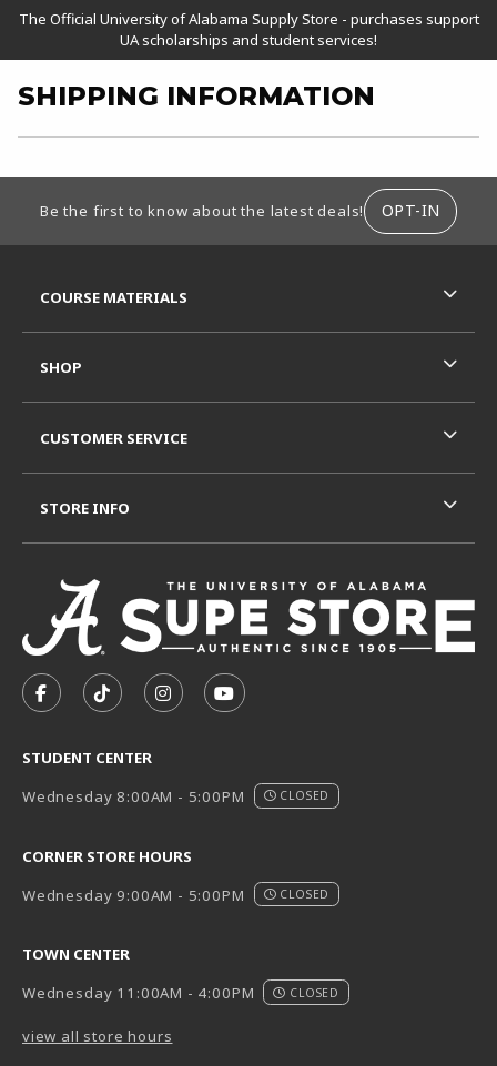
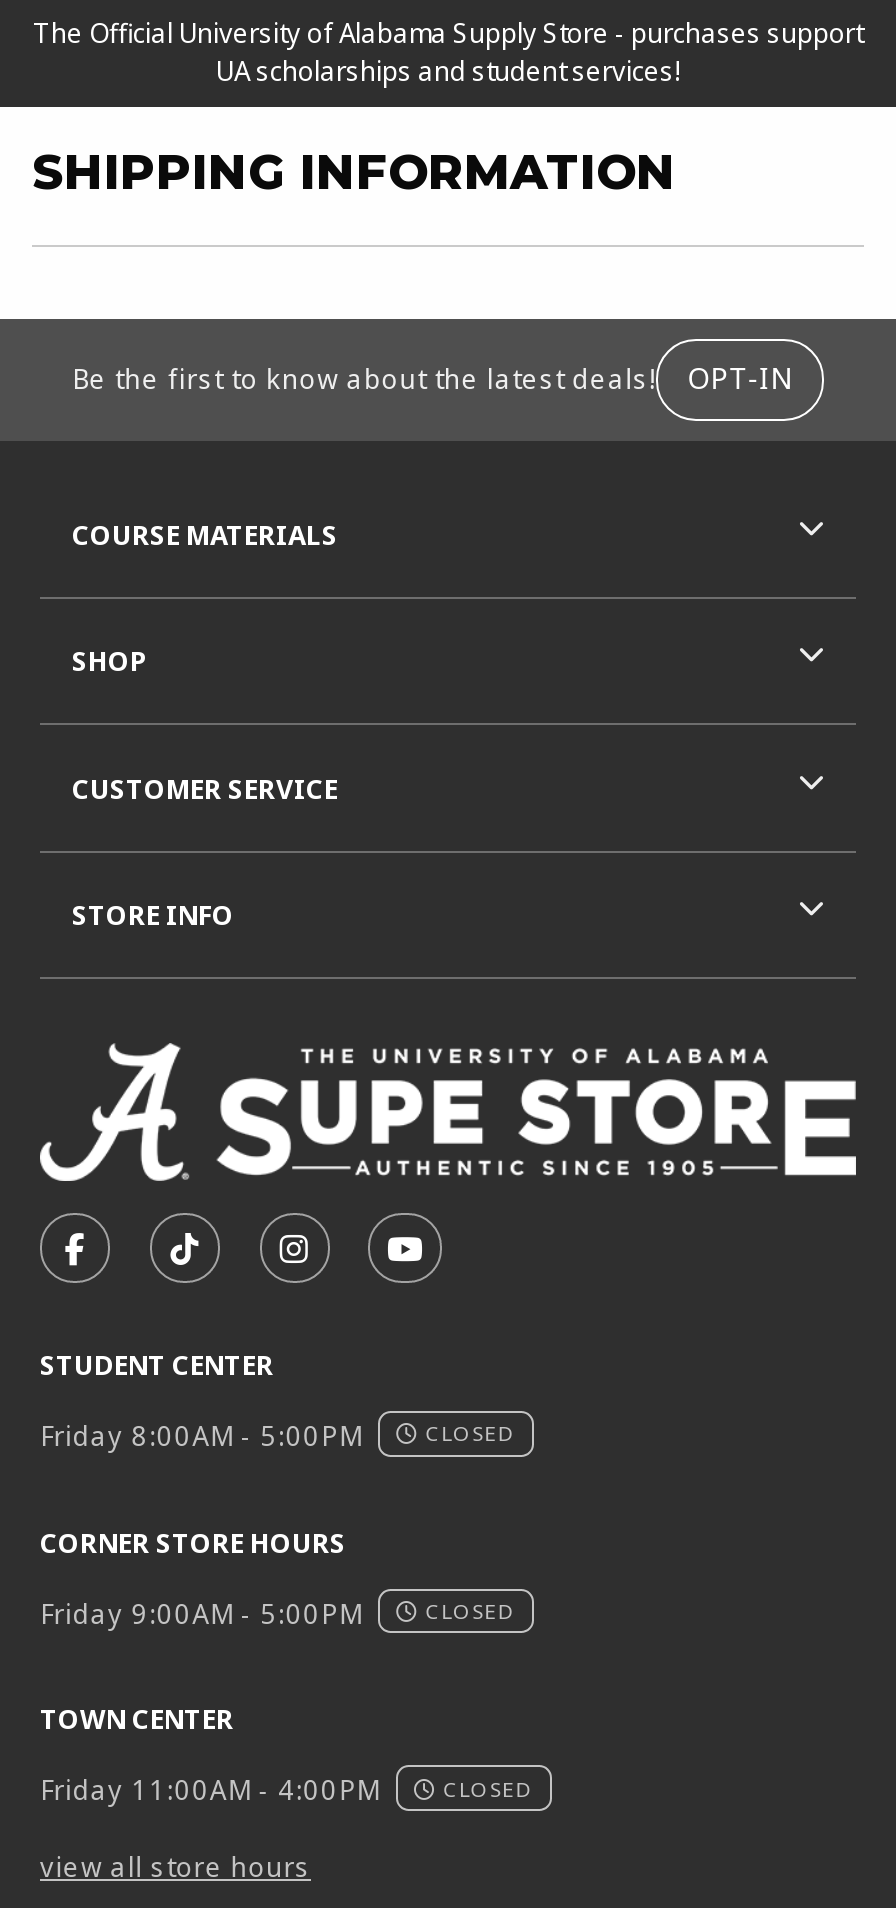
- Wednesday 8:00AM - 5:00PM
+ Friday 8:00AM - 5:00PM

- Wednesday 9:00AM - 5:00PM
+ Friday 9:00AM - 5:00PM

- Wednesday 11:00AM - 4:00PM
+ Friday 11:00AM - 4:00PM
